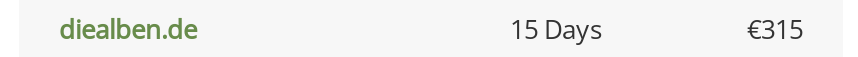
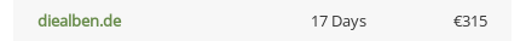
- 15 Days
+ 17 Days
